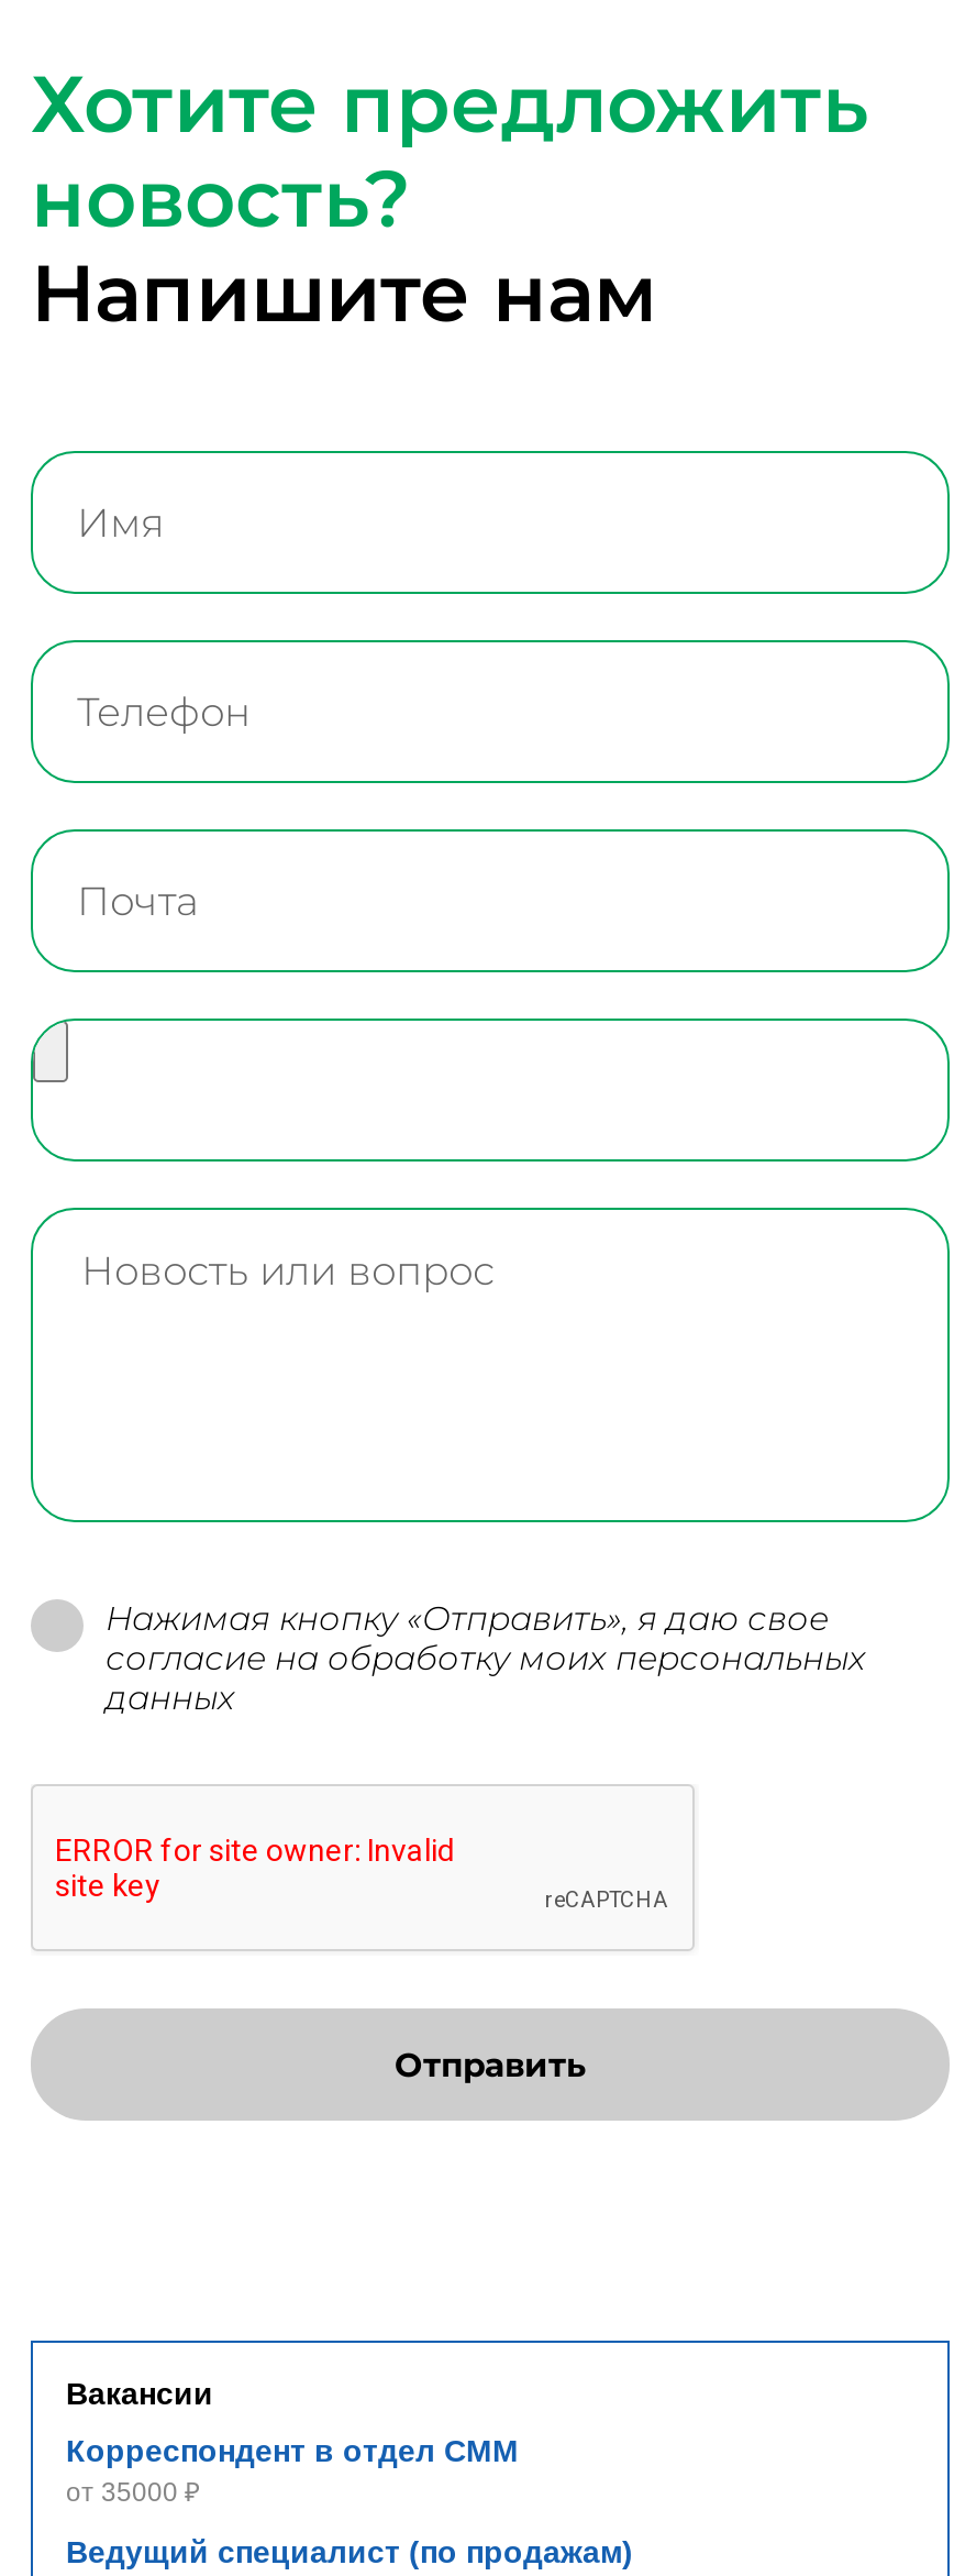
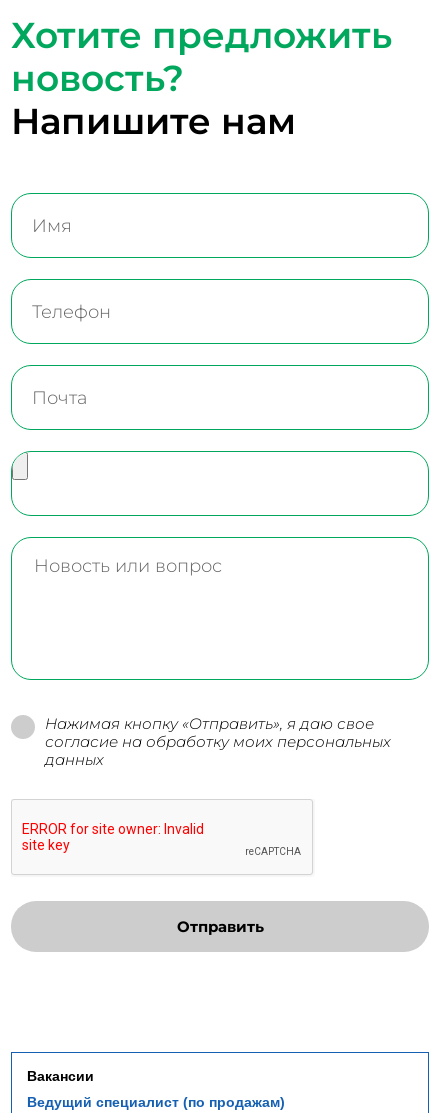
- Корреспондент в отдел СММ
- от 35000 ₽
